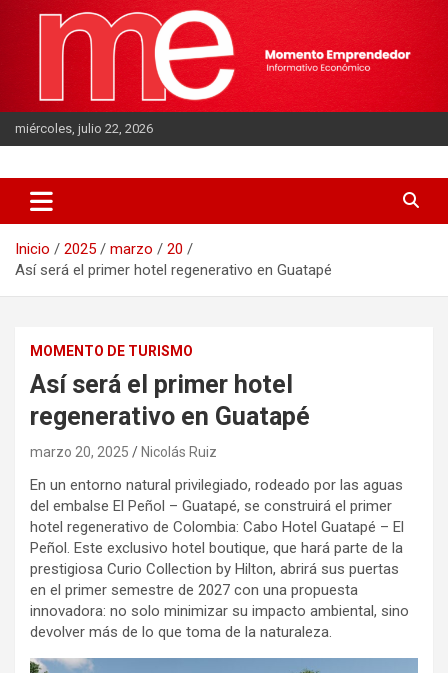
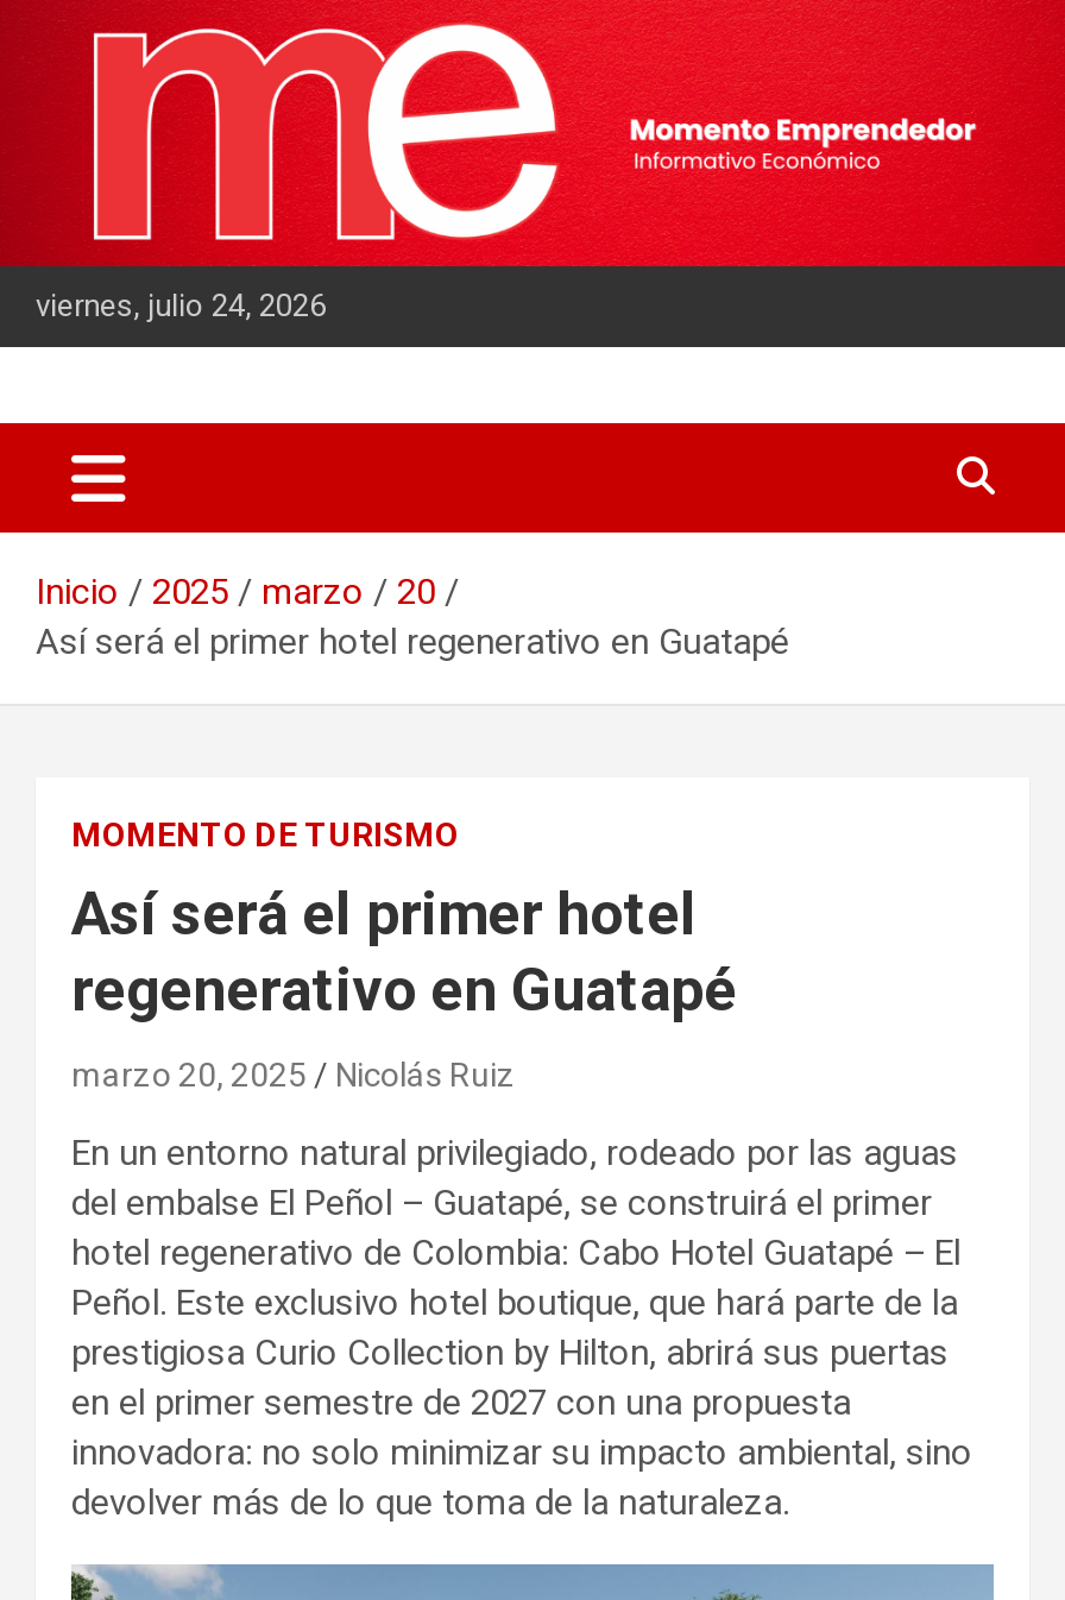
- miércoles, julio 22, 2026
+ viernes, julio 24, 2026
